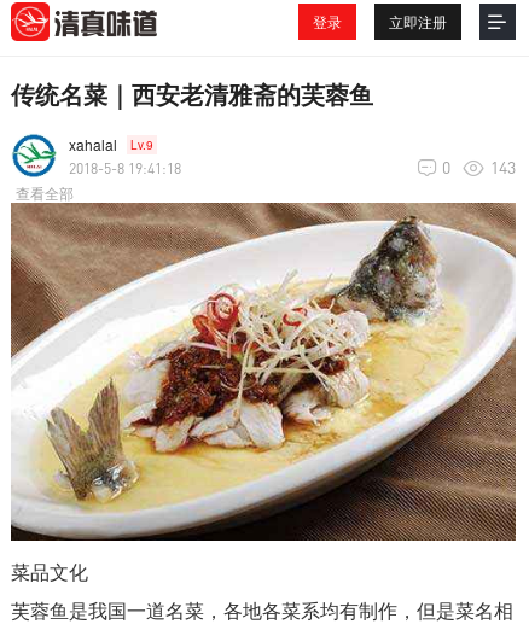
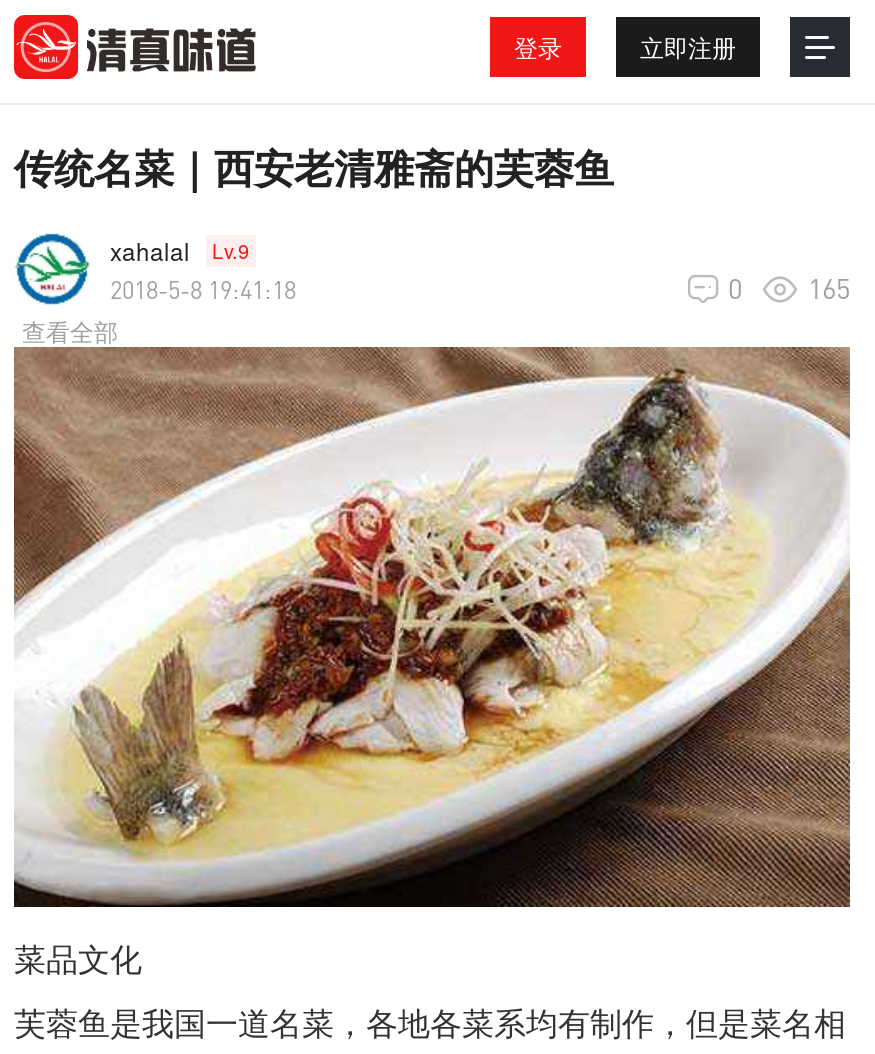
- 0 143
+ 0 165
